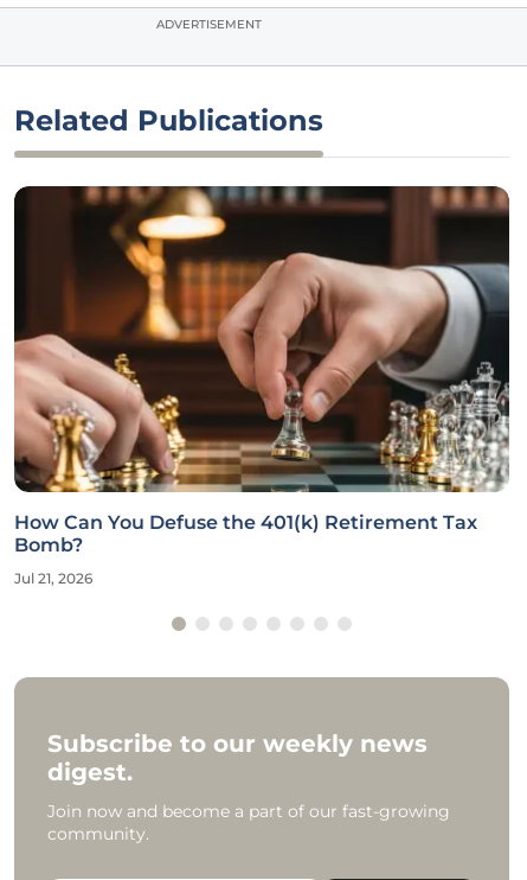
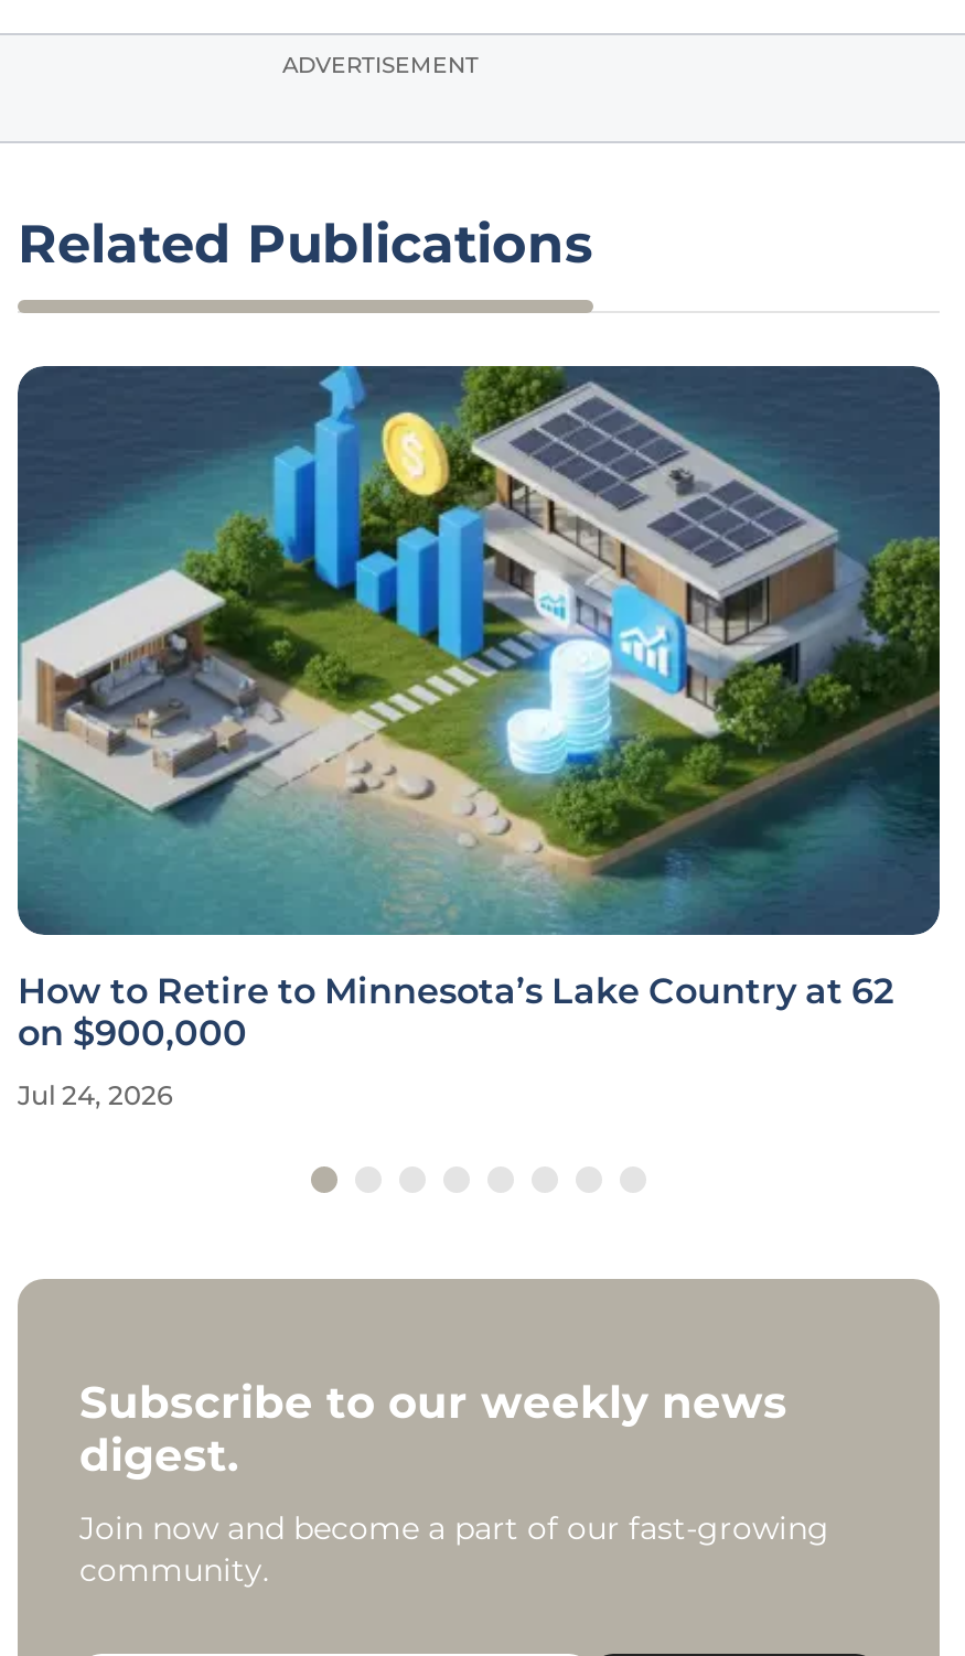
- [image]
- How Can You Defuse the 401(k) Retirement Tax
- Bomb?
+ [image]
+ How to Retire to Minnesota’s Lake Country at 62
+ on $900,000

- Jul 21, 2026
+ Jul 24, 2026
